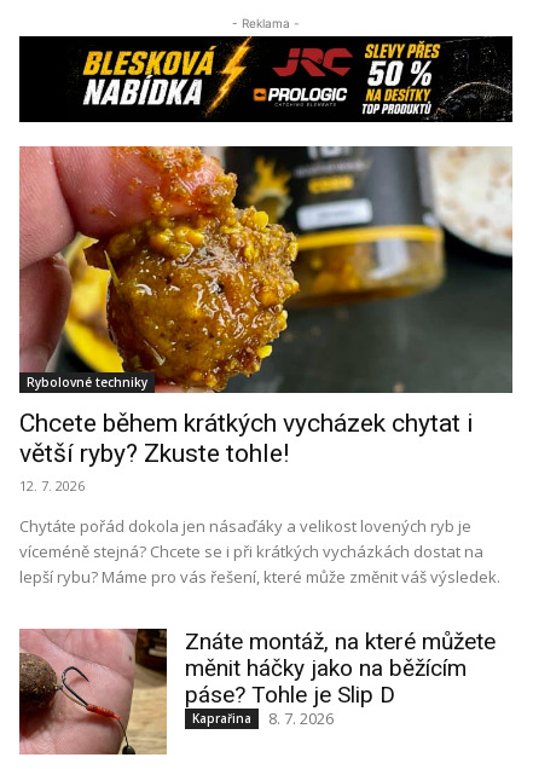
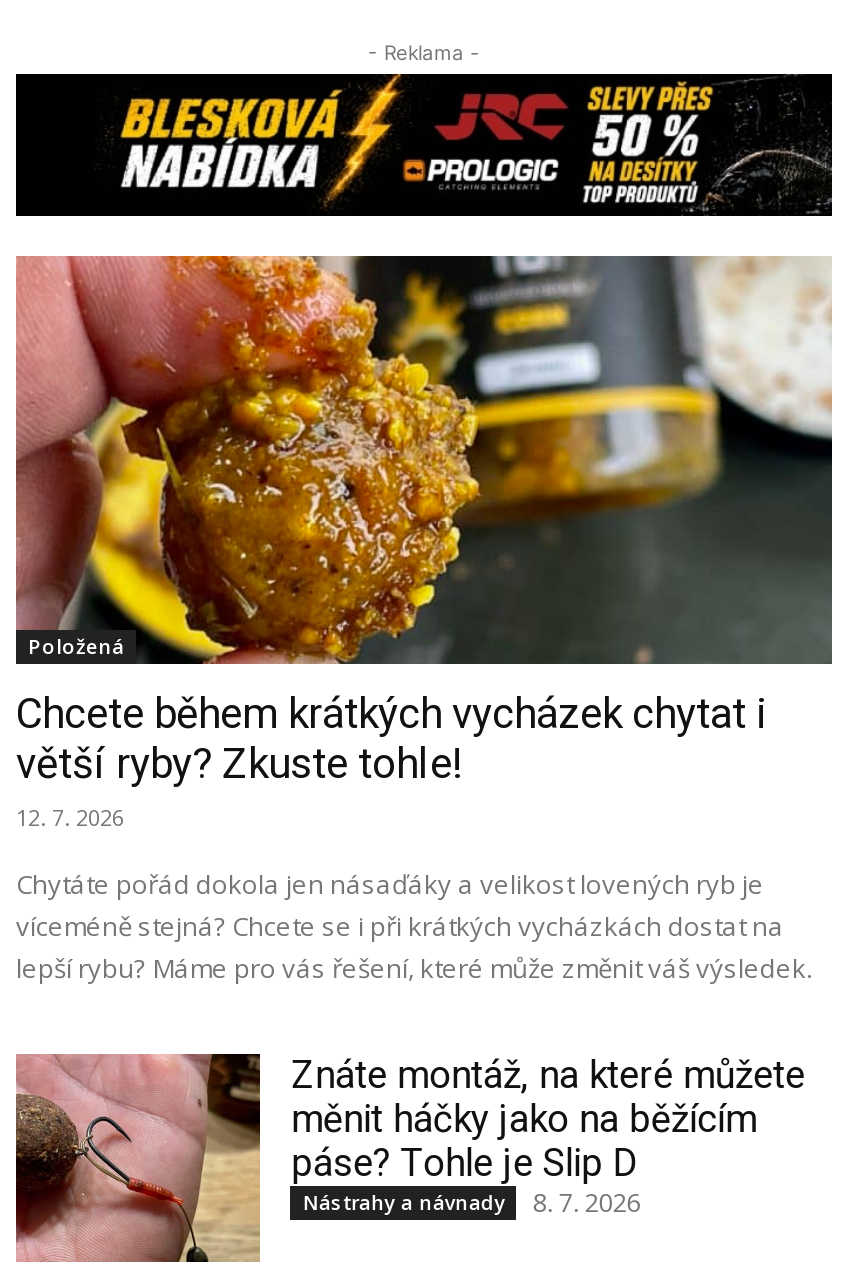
- Rybolovné techniky
+ Položená

- Kaprařina
+ Nástrahy a návnady
